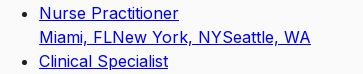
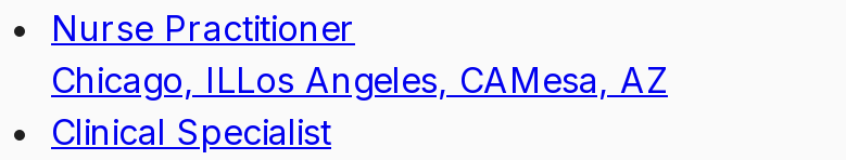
- Miami, FLNew York, NY Seattle, WA
+ Chicago, ILLos Angeles, CA Mesa, AZ
